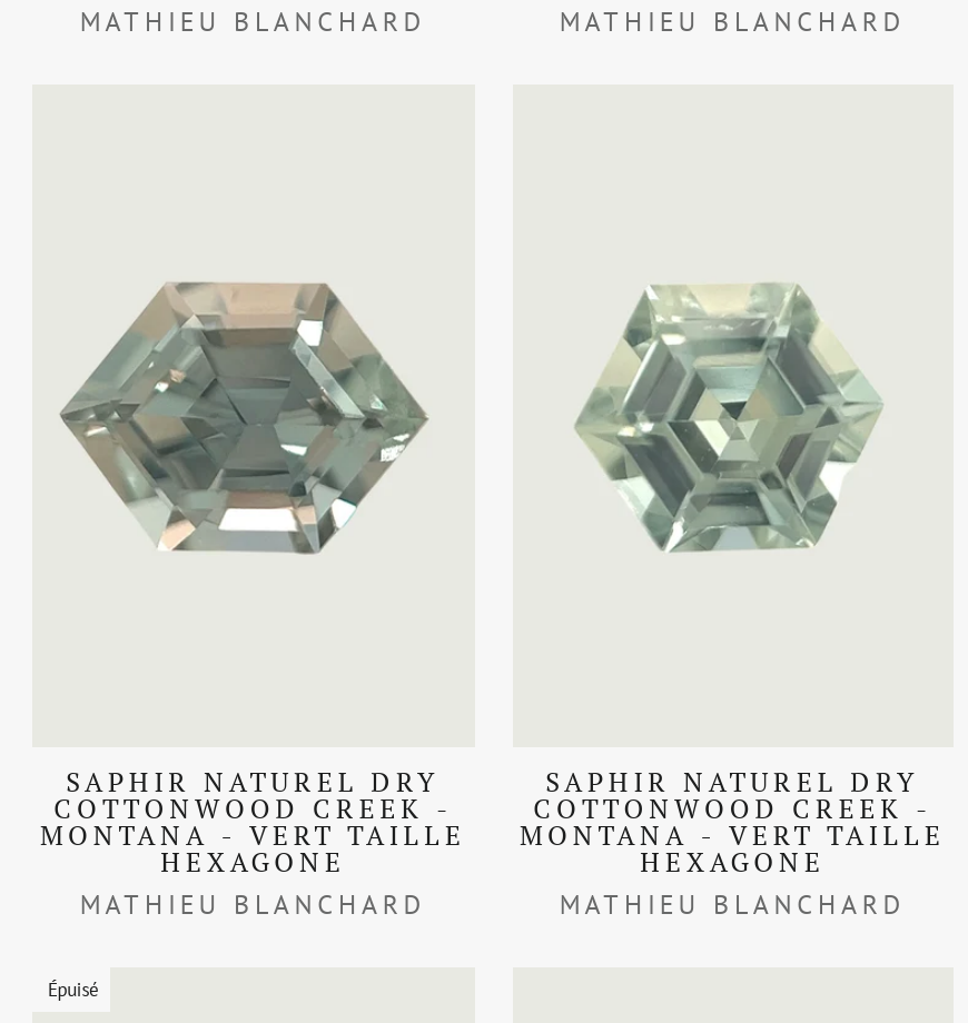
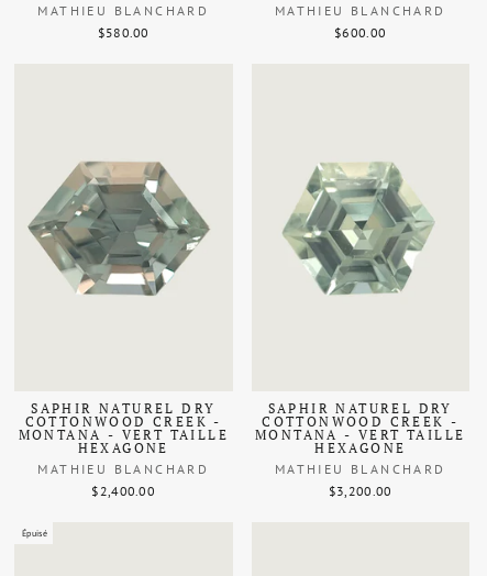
+ $580.00

+ $600.00

+ $2,400.00

+ $3,200.00
